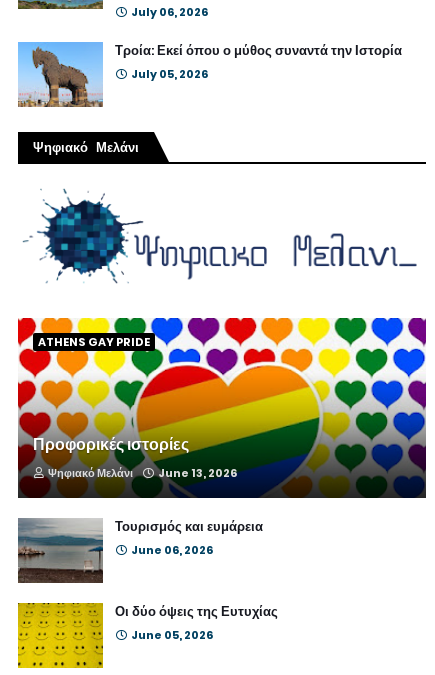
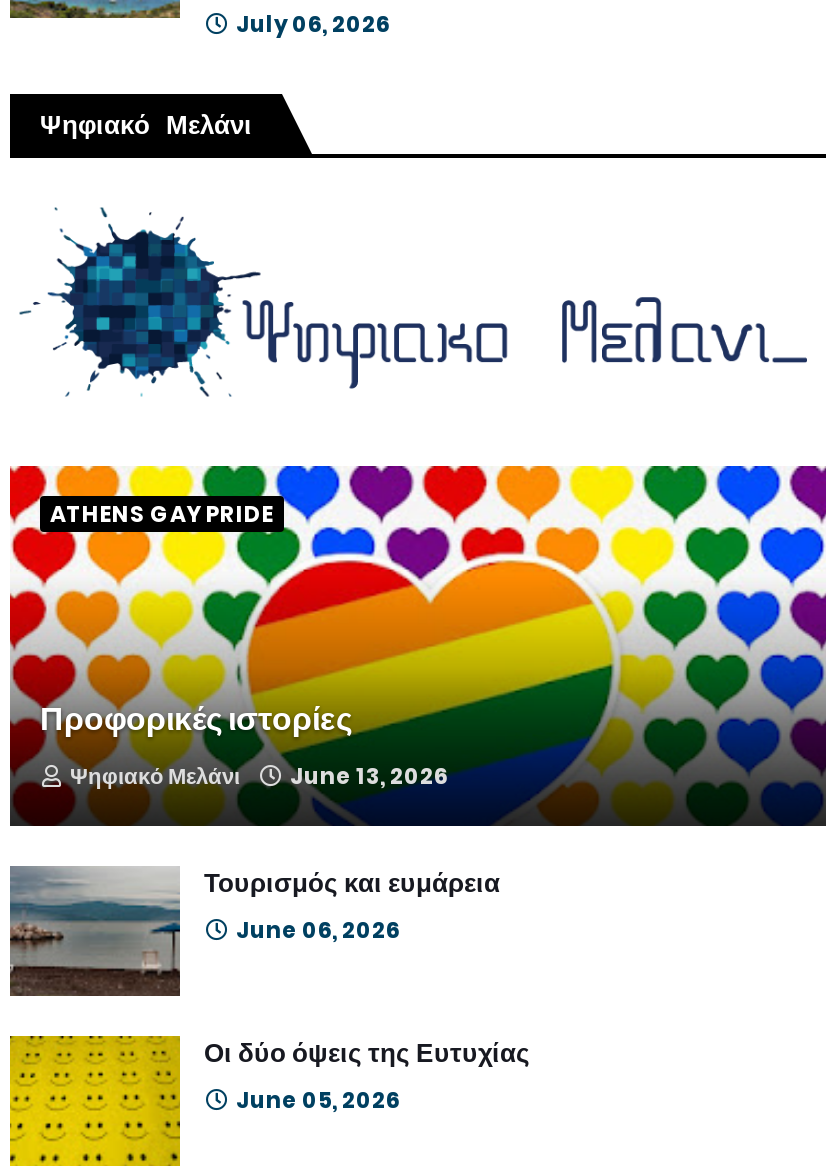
- [image]
- Τροία: Εκεί όπου ο μύθος συναντά την Ιστορία
- July 05, 2026
